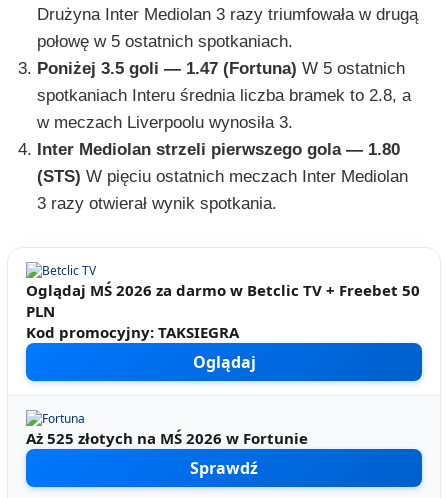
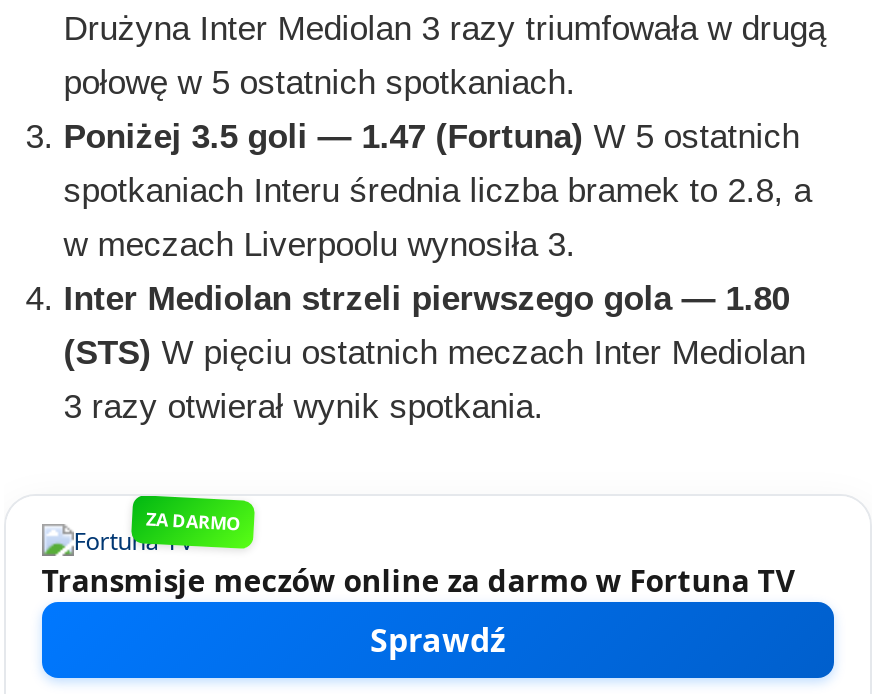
- Oglądaj MŚ 2026 za darmo w Betclic TV + Freebet 50
- PLN
- Kod promocyjny: TAKSIEGRA
- Oglądaj
+ ZA DARMO

- Aż 525 złotych na MŚ 2026 w Fortunie
+ Transmisje meczów online za darmo w Fortuna TV
